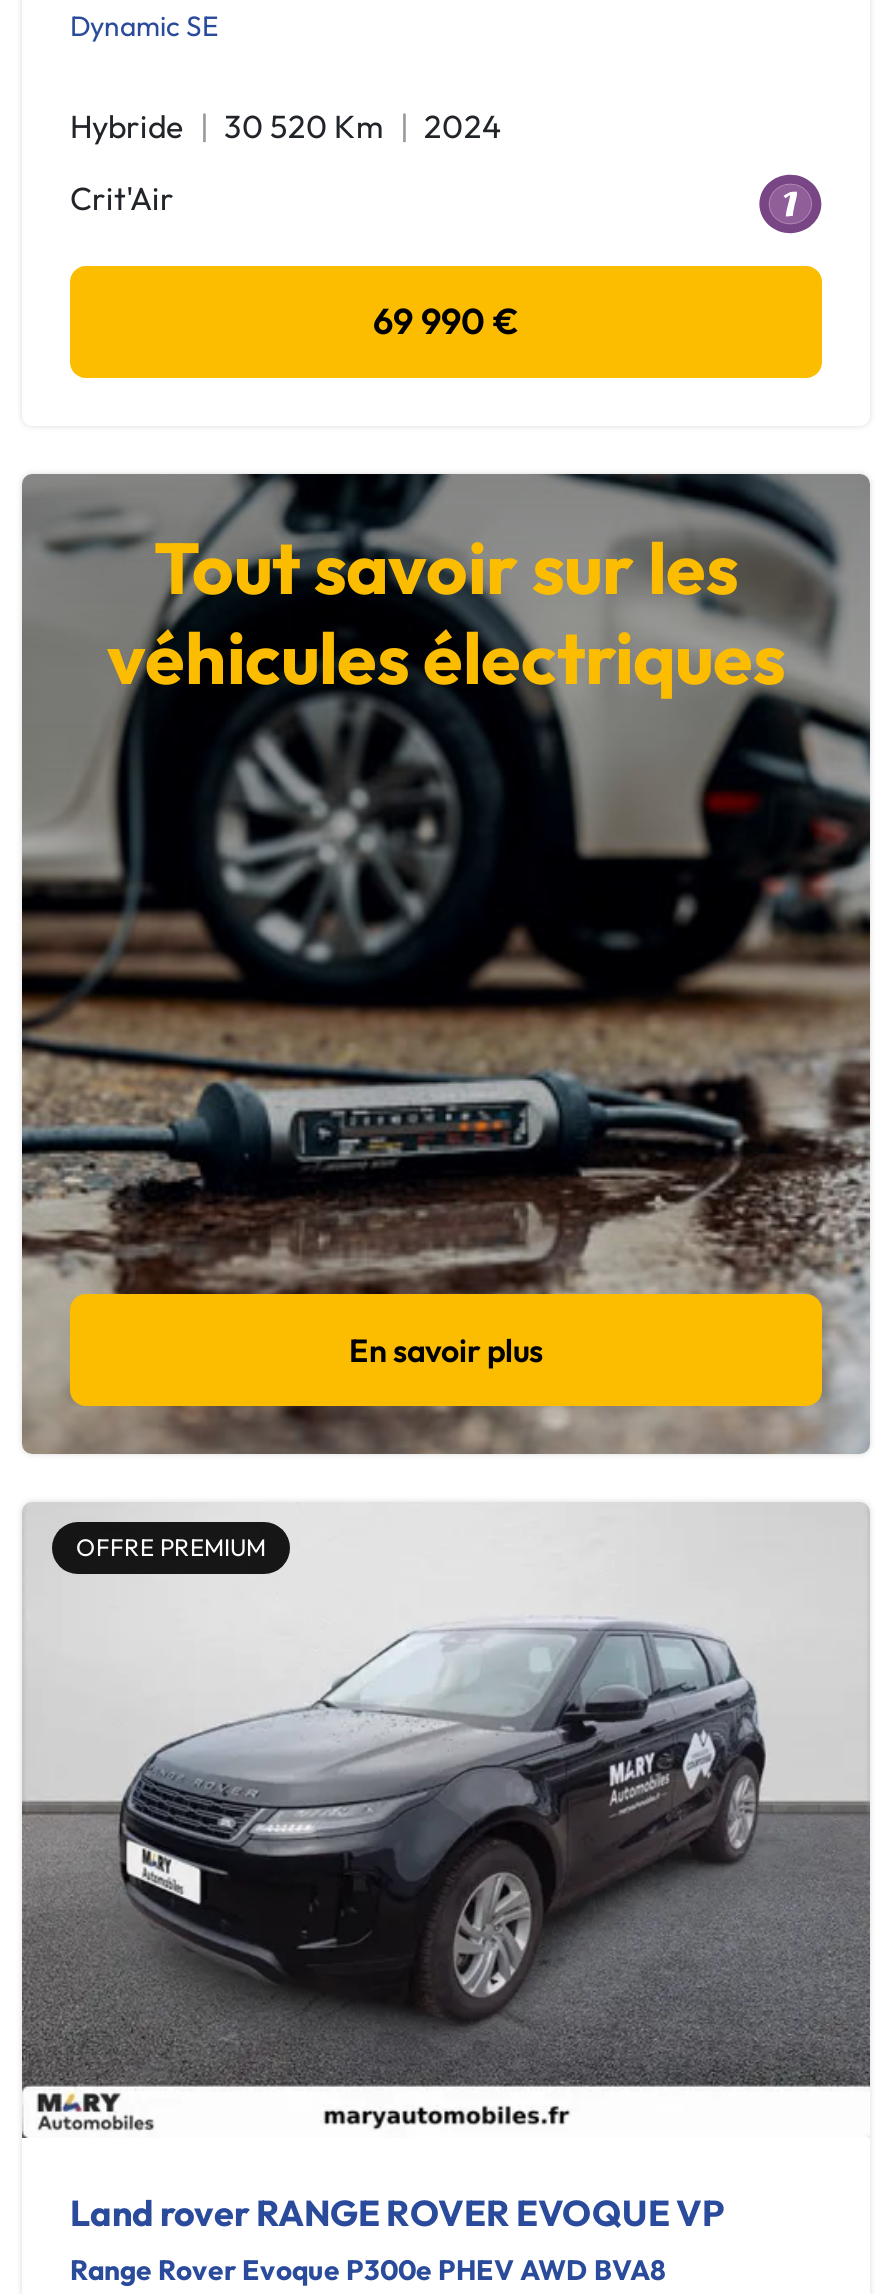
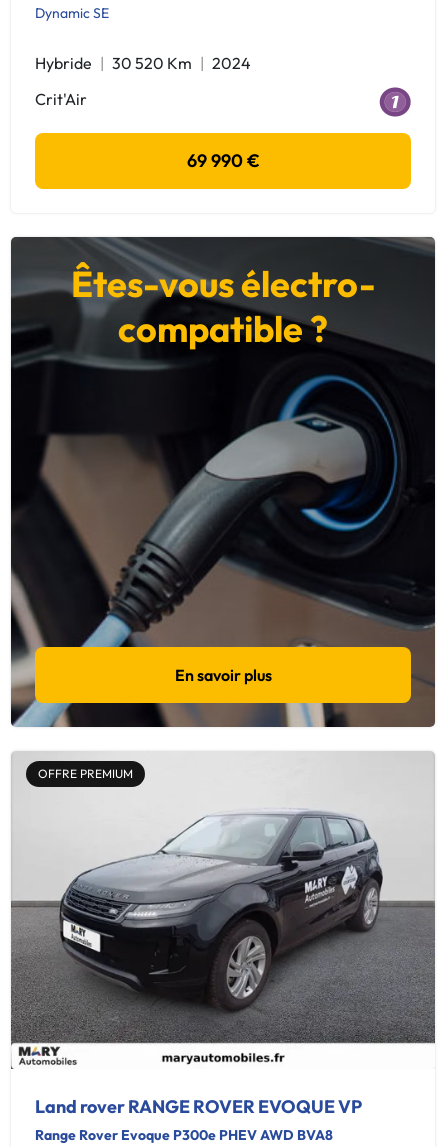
- [image]
- Tout savoir sur les
- véhicules électriques
+ [image]
+ Êtes-vous électro-
+ compatible ?
